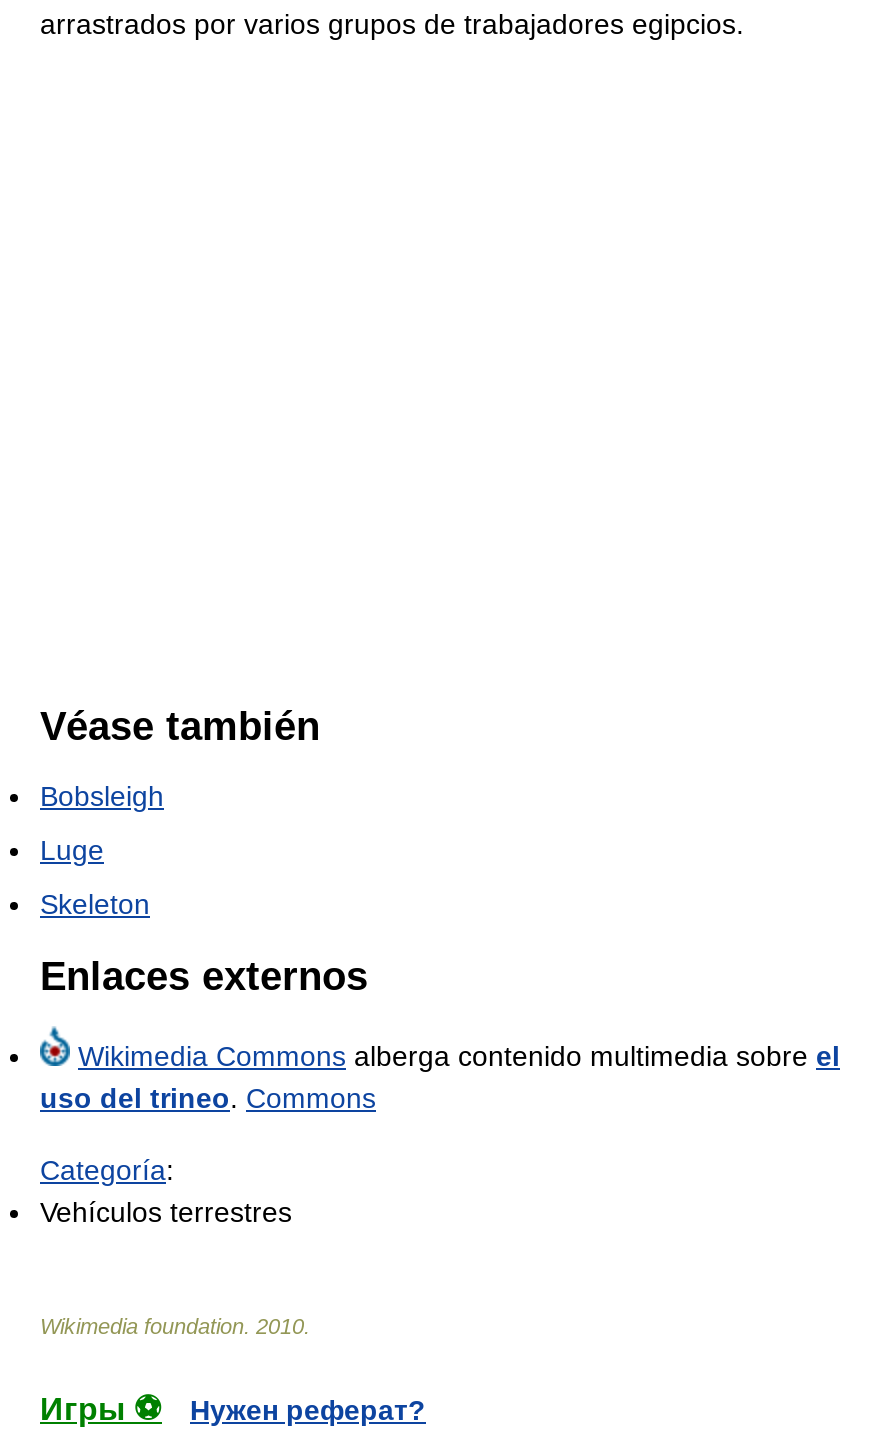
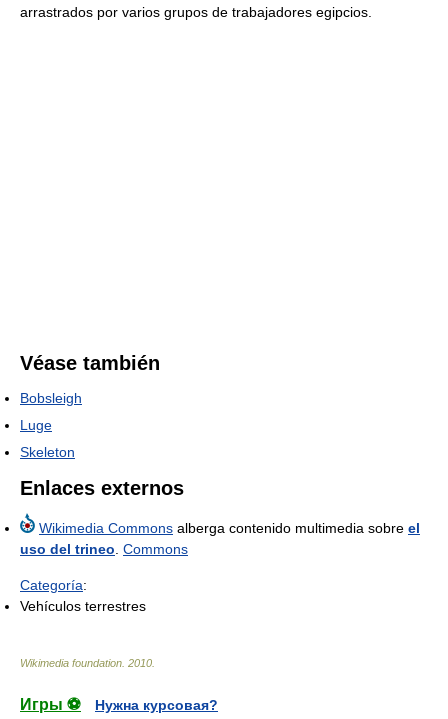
- Нужен реферат?
+ Нужна курсовая?
